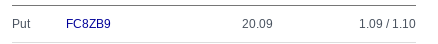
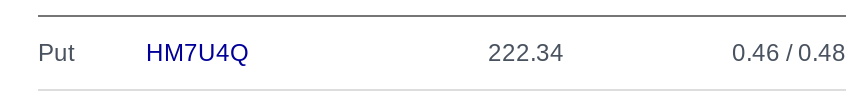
- FC8ZB9
- 20.09
- 1.09 / 1.10
+ HM7U4Q
+ 222.34
+ 0.46 / 0.48
